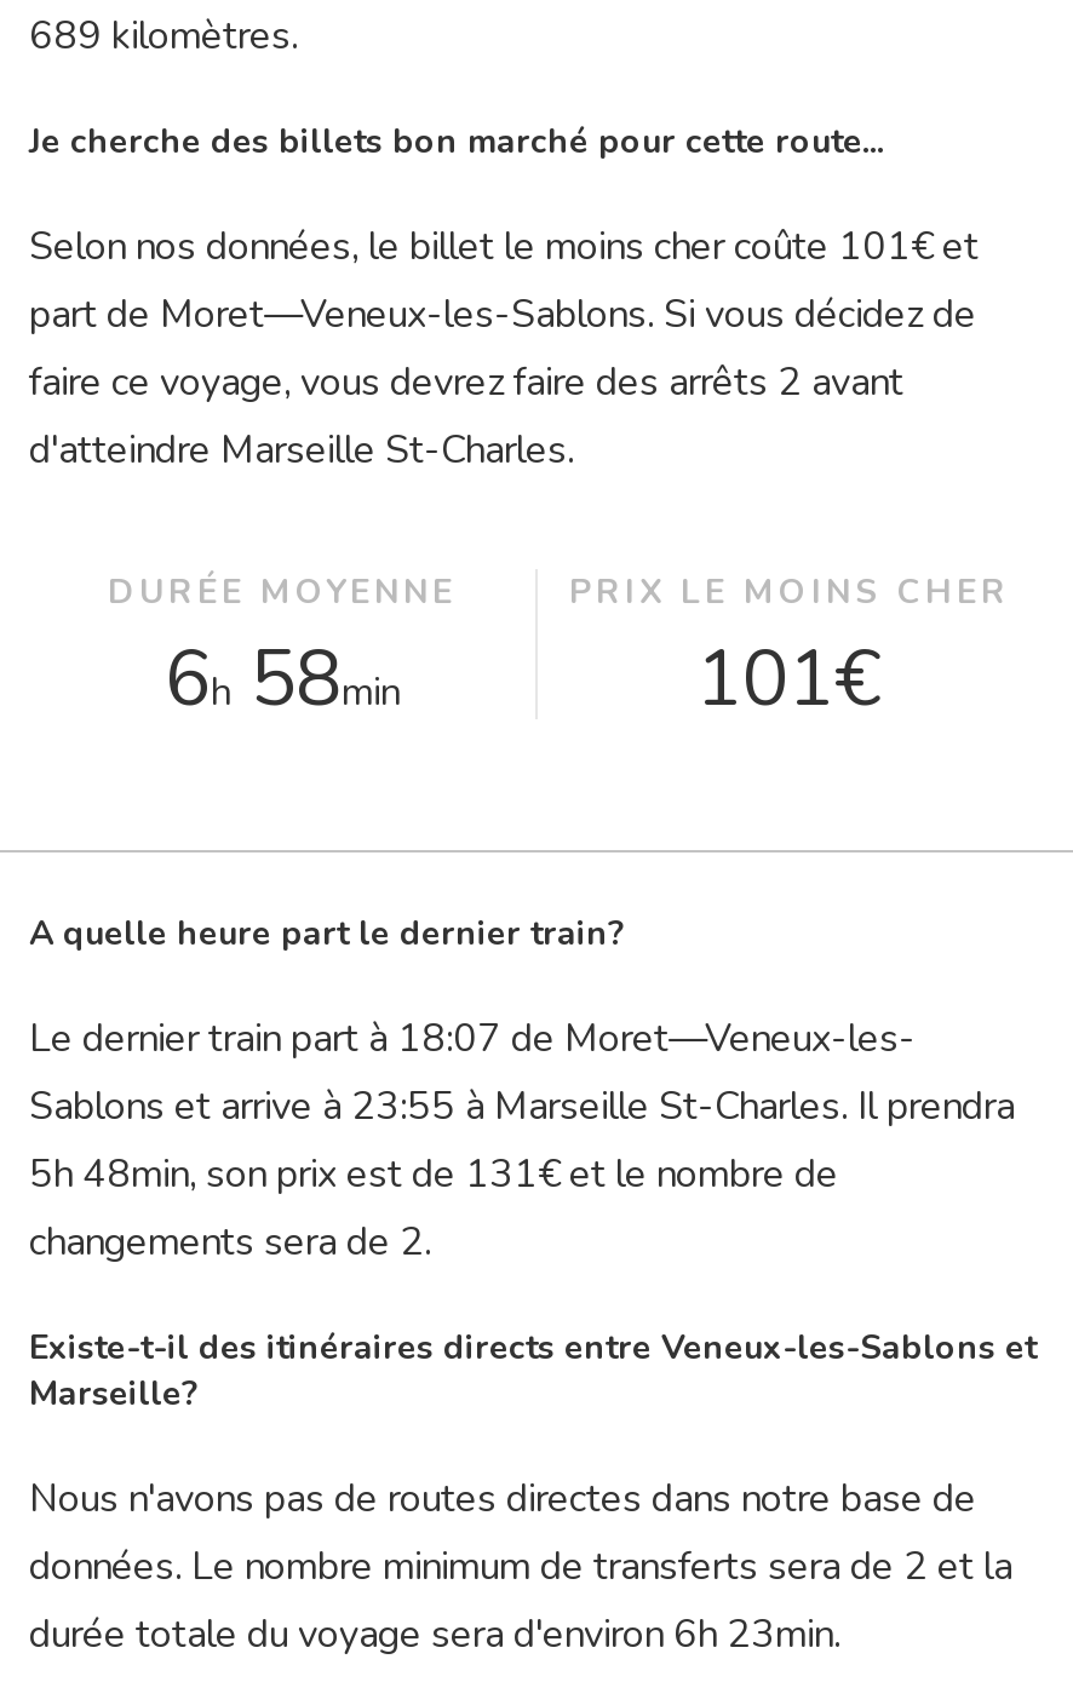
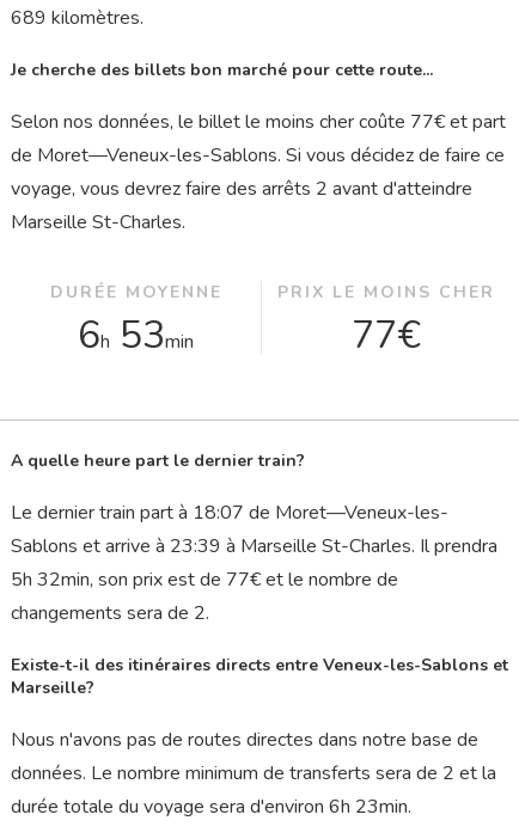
- Selon nos données, le billet le moins cher coûte 101€ et
- part de Moret—Veneux-les-Sablons. Si vous décidez de
- faire ce voyage, vous devrez faire des arrêts 2 avant
- d'atteindre Marseille St-Charles.
+ Selon nos données, le billet le moins cher coûte 77€ et part
+ de Moret—Veneux-les-Sablons. Si vous décidez de faire ce
+ voyage, vous devrez faire des arrêts 2 avant d'atteindre
+ Marseille St-Charles.

- 6 h 58min
+ 6 h 53min

- 101€
+ 77€

- Sablons et arrive à 23:55 à Marseille St-Charles. Il prendra
+ Sablons et arrive à 23:39 à Marseille St-Charles. Il prendra

- 5h 48min, son prix est de 131€ et le nombre de
+ 5h 32min, son prix est de 77€ et le nombre de
